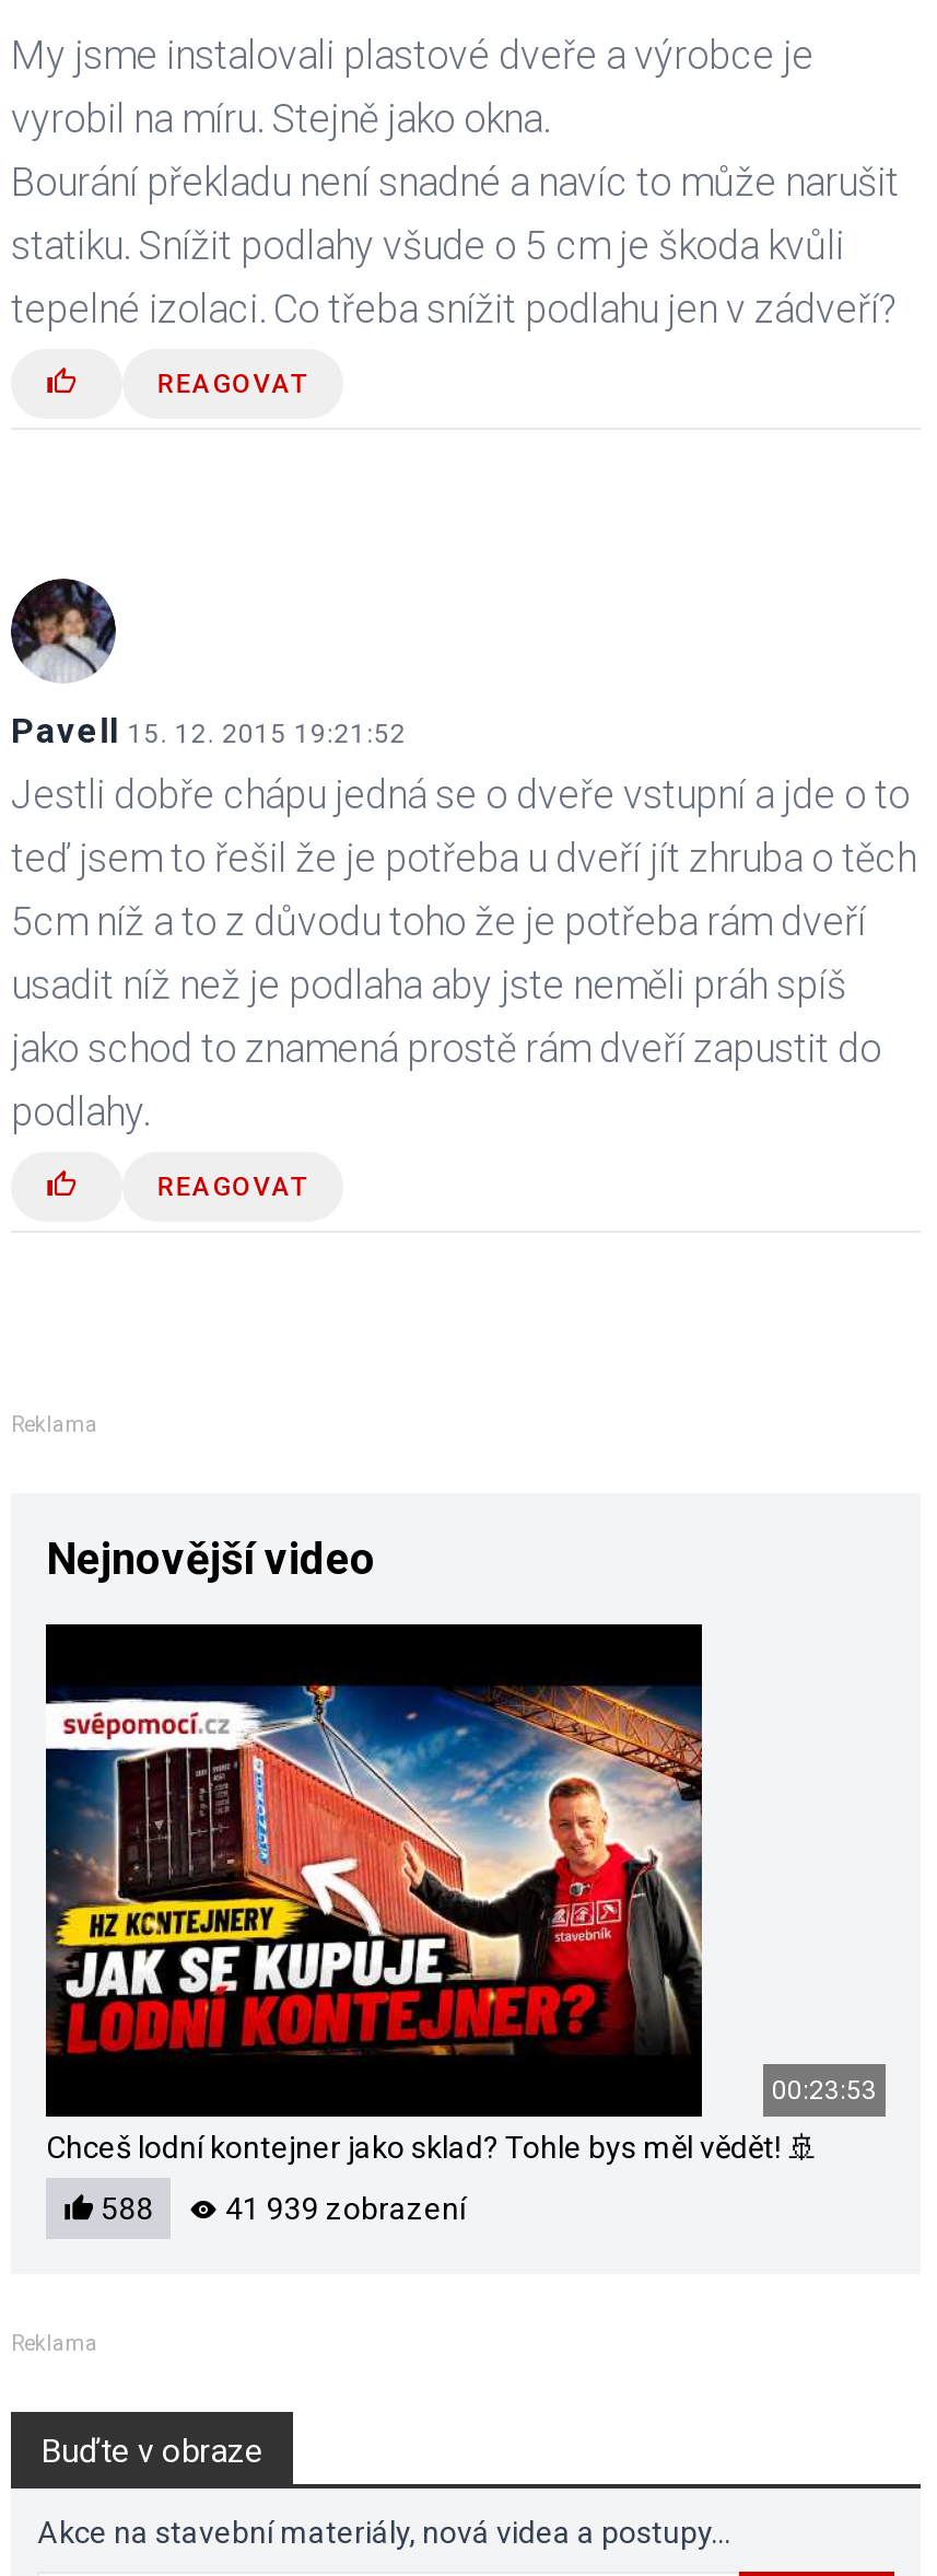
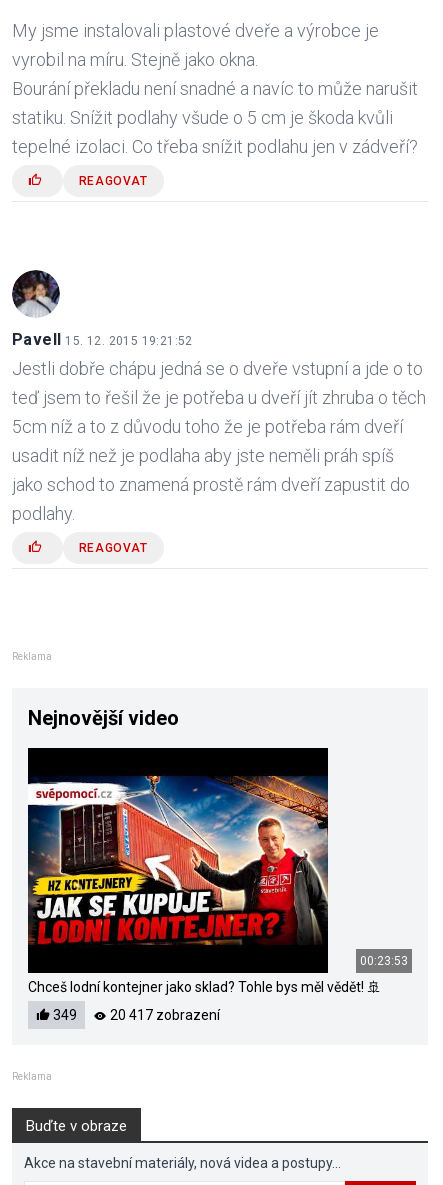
- 588
+ 349

- 41 939 zobrazení
+ 20 417 zobrazení
